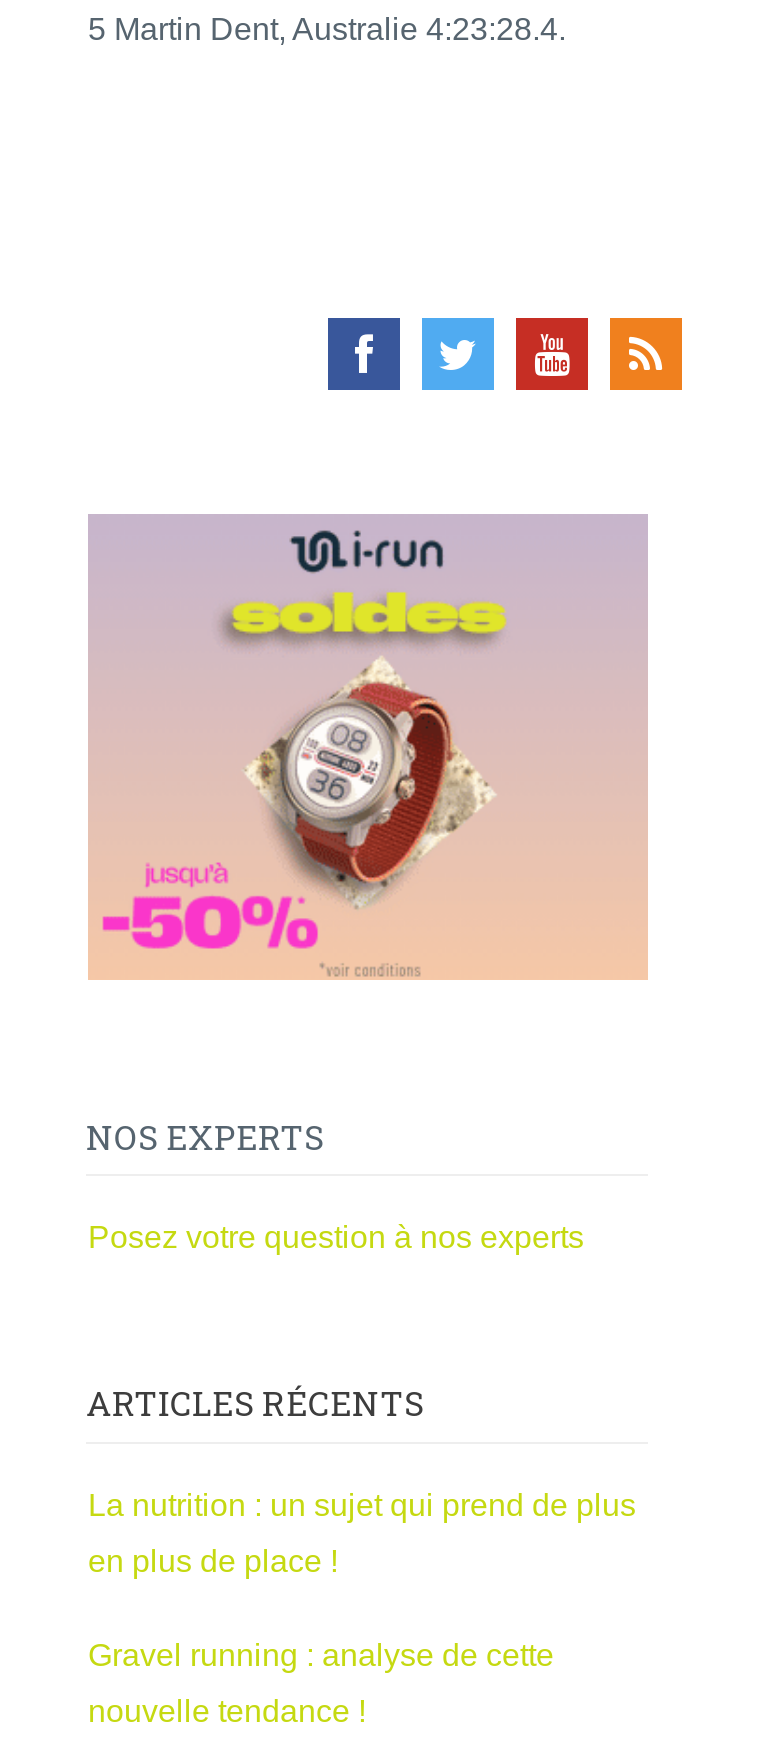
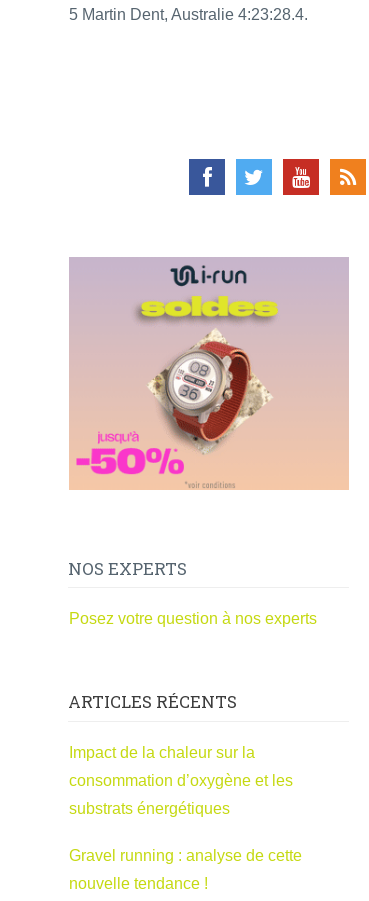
- La nutrition : un sujet qui prend de plus
- en plus de place !
+ Impact de la chaleur sur la
+ consommation d’oxygène et les
+ substrats énergétiques
